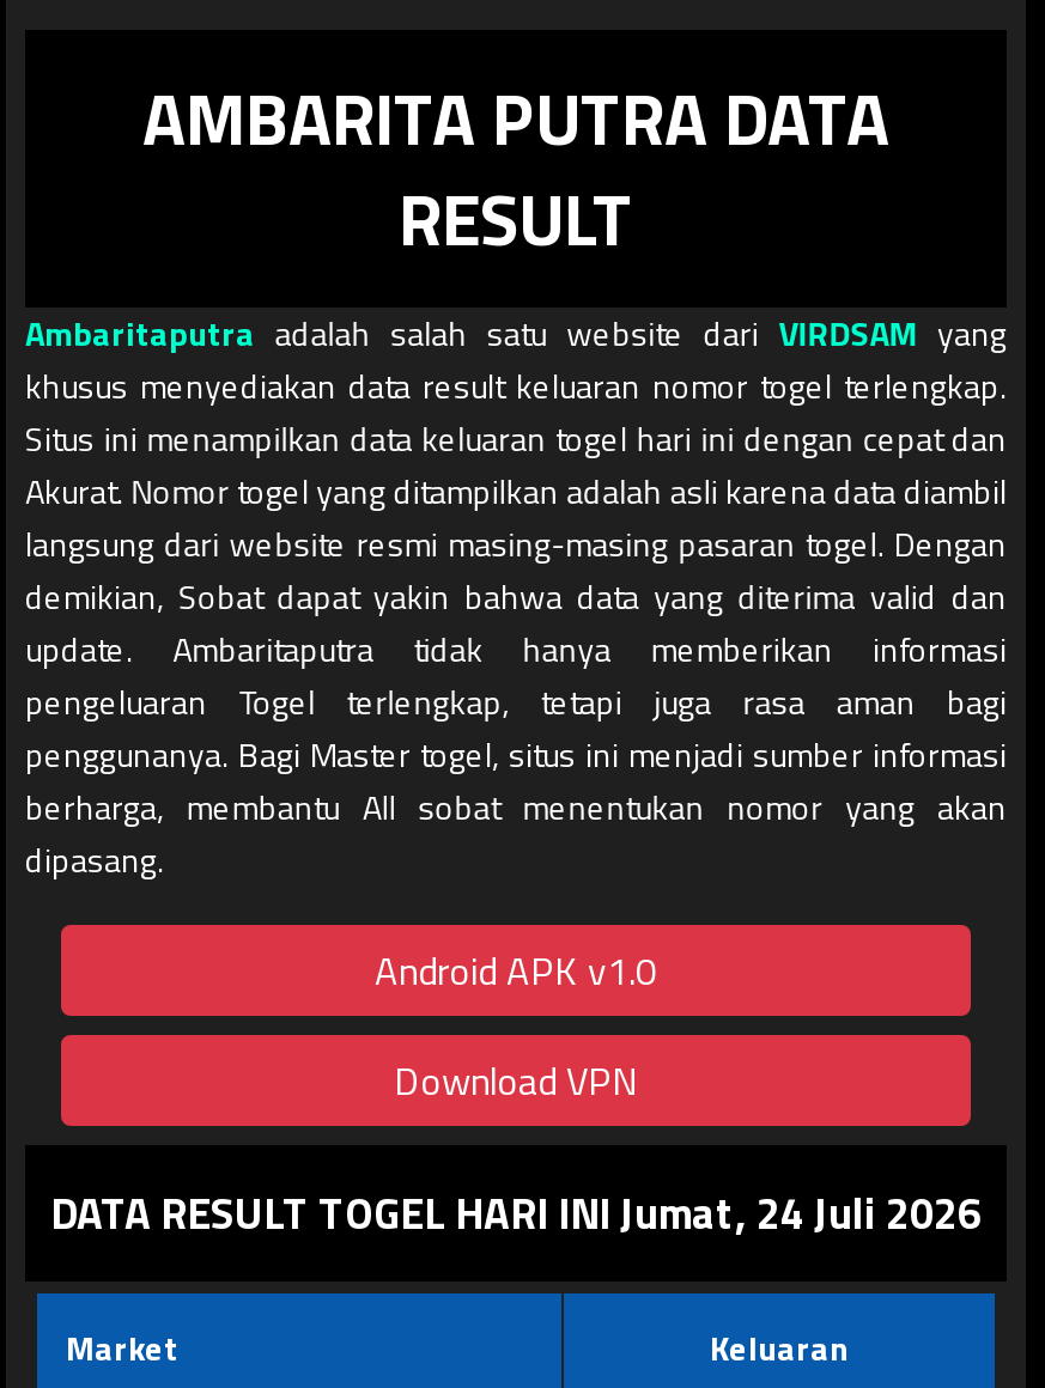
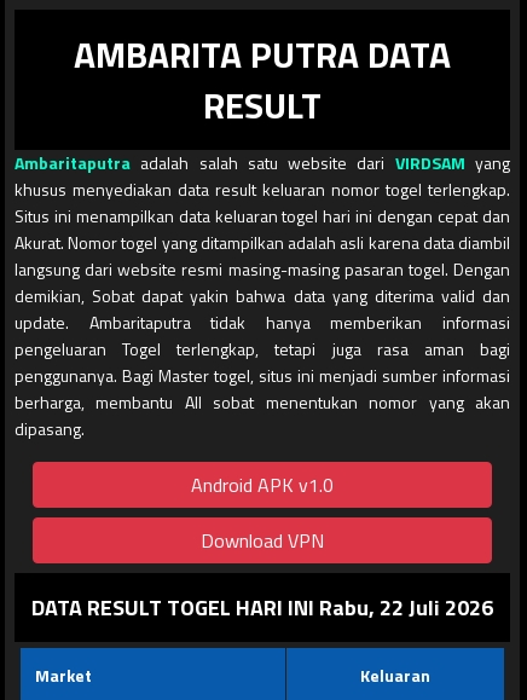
- DATA RESULT TOGEL HARI INI Jumat, 24 Juli 2026
+ DATA RESULT TOGEL HARI INI Rabu, 22 Juli 2026
